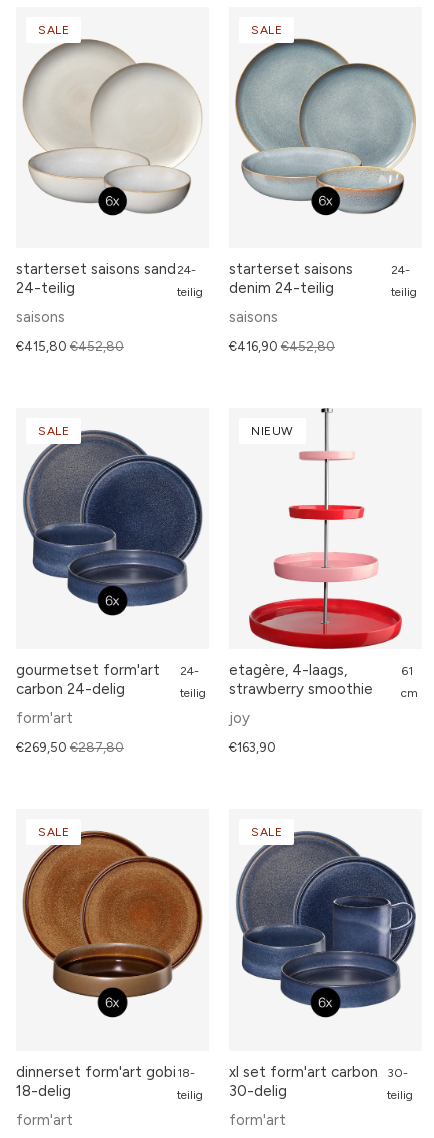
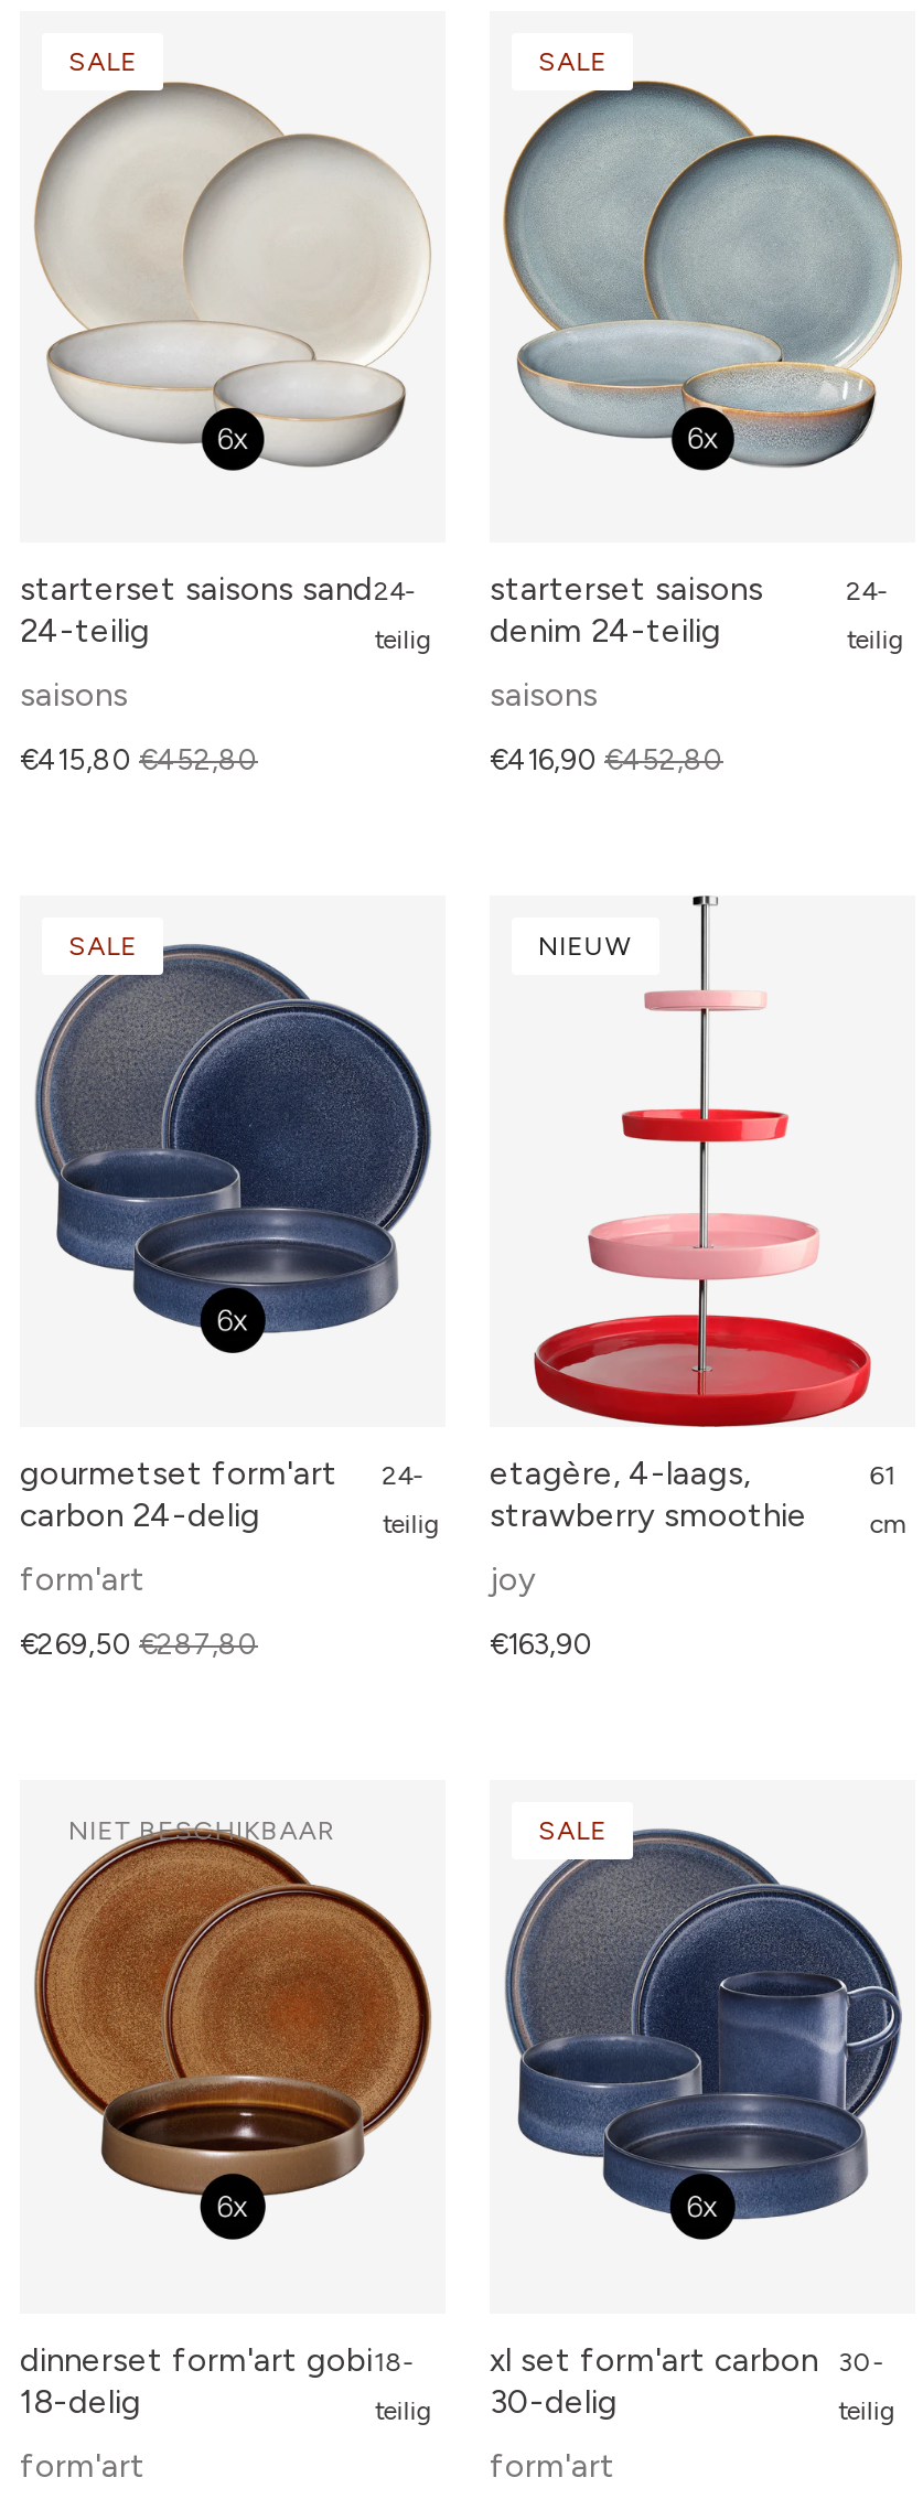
- SALE
+ NIET BESCHIKBAAR
